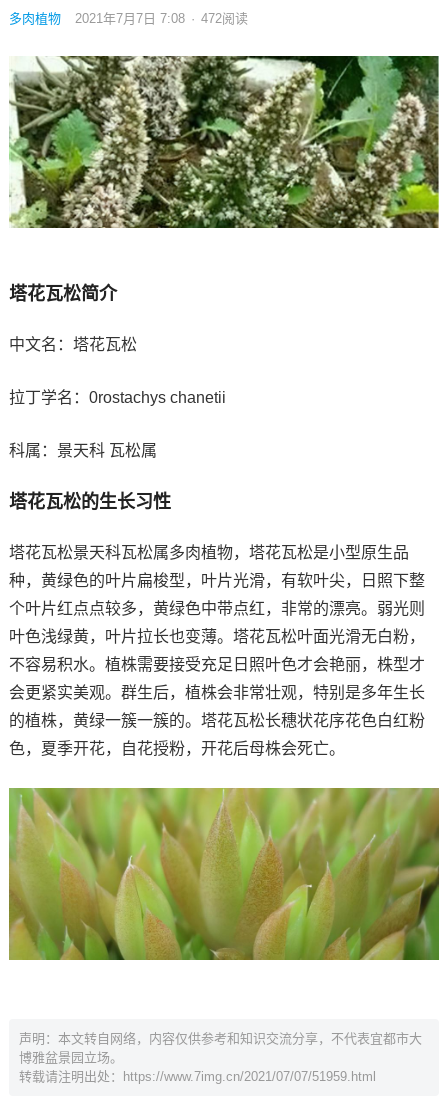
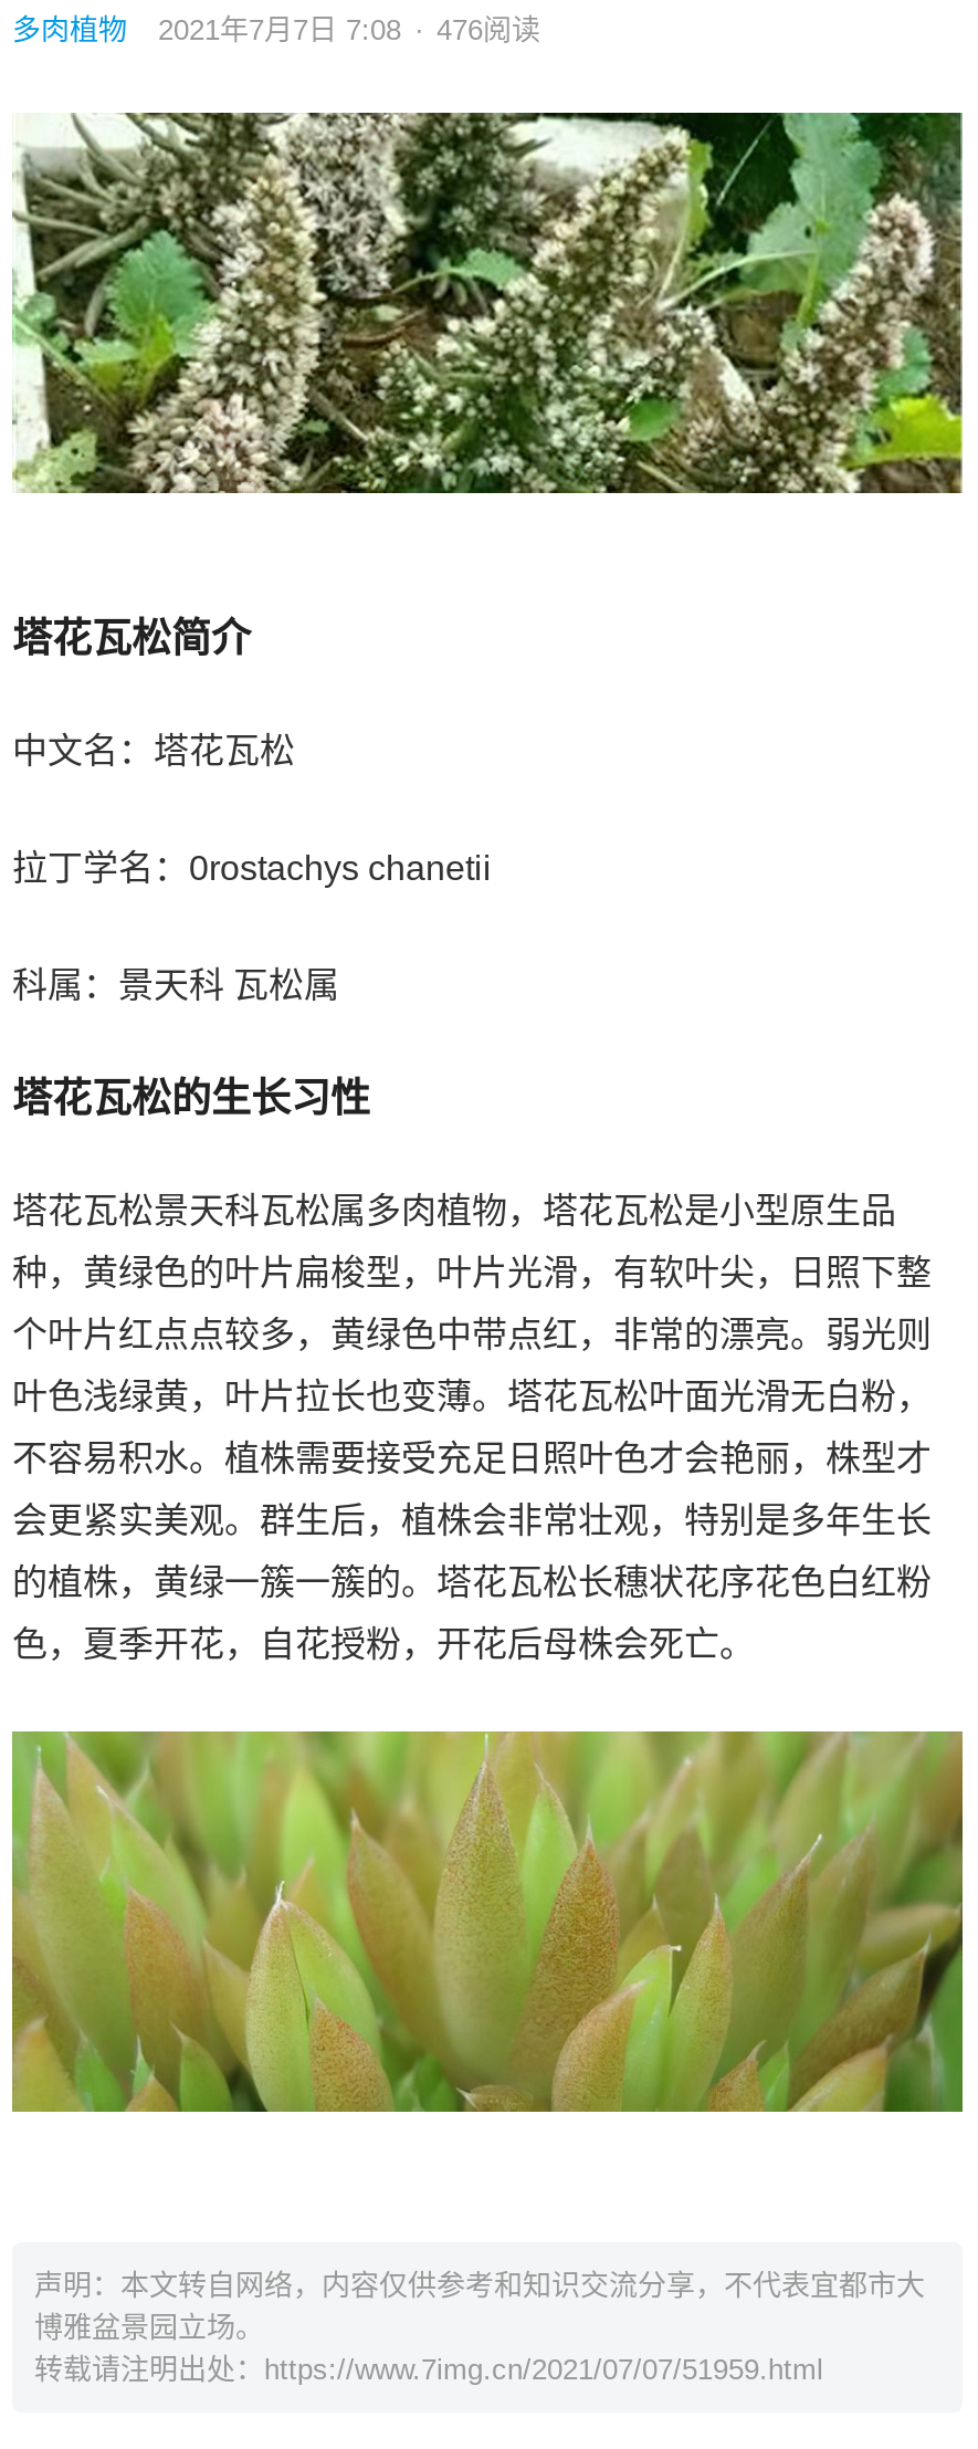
- 多肉植物 2021年7月7日 7:08 · 472阅读
+ 多肉植物 2021年7月7日 7:08 · 476阅读
